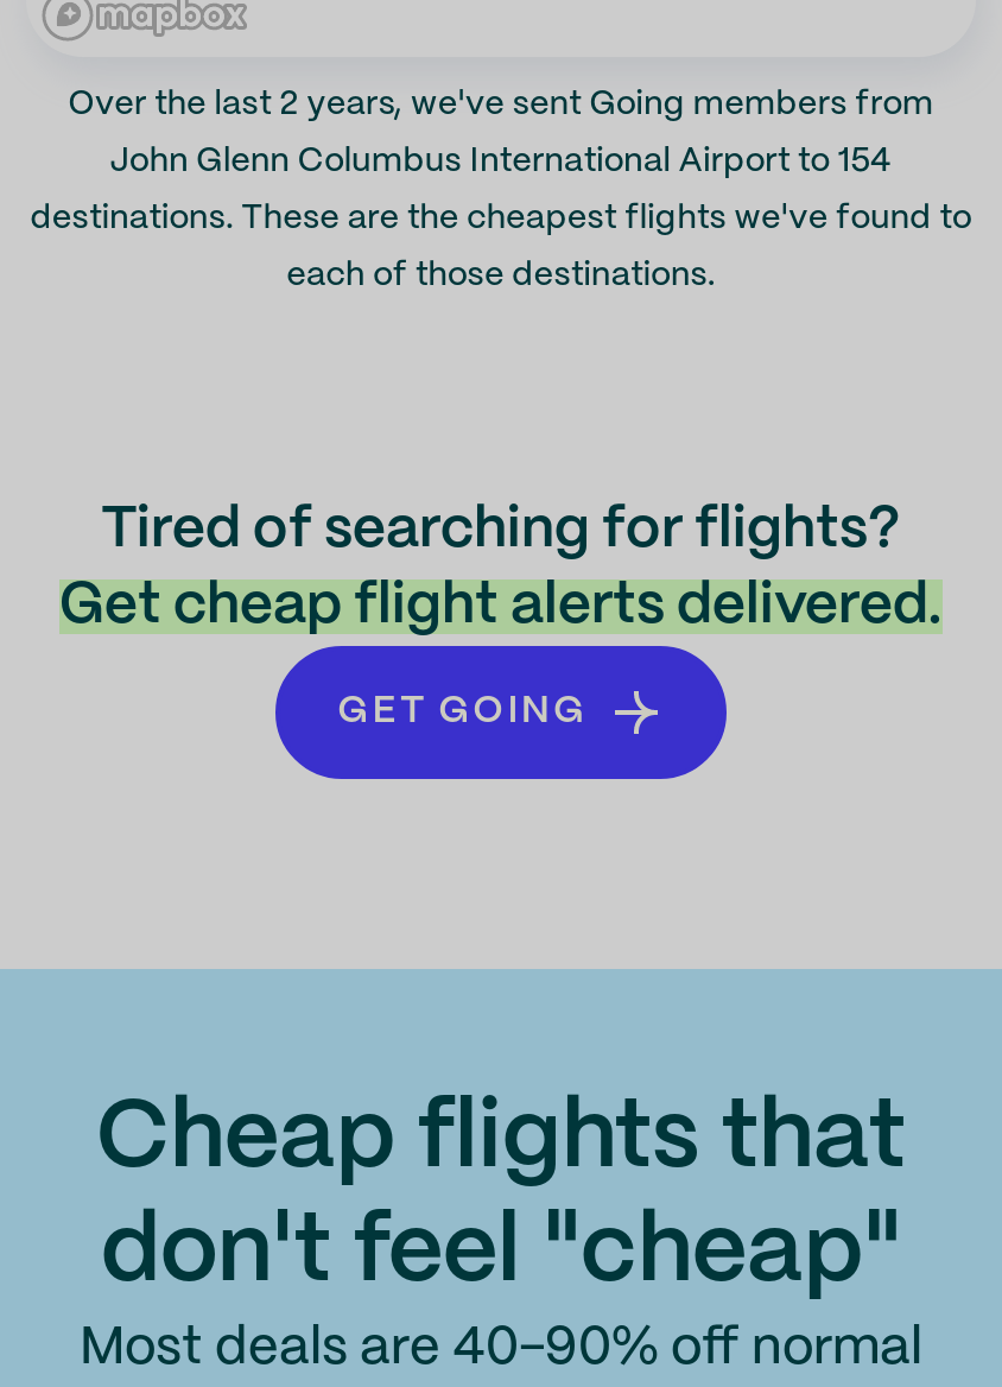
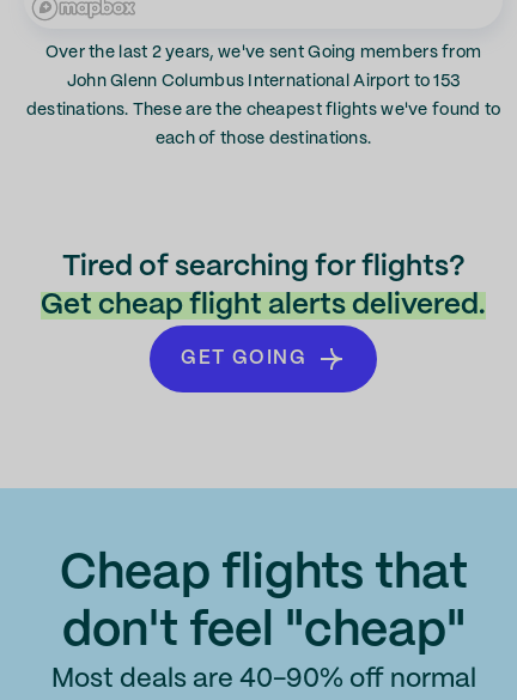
- John Glenn Columbus International Airport to 154
+ John Glenn Columbus International Airport to 153
